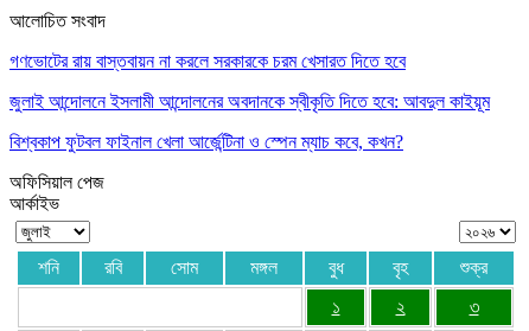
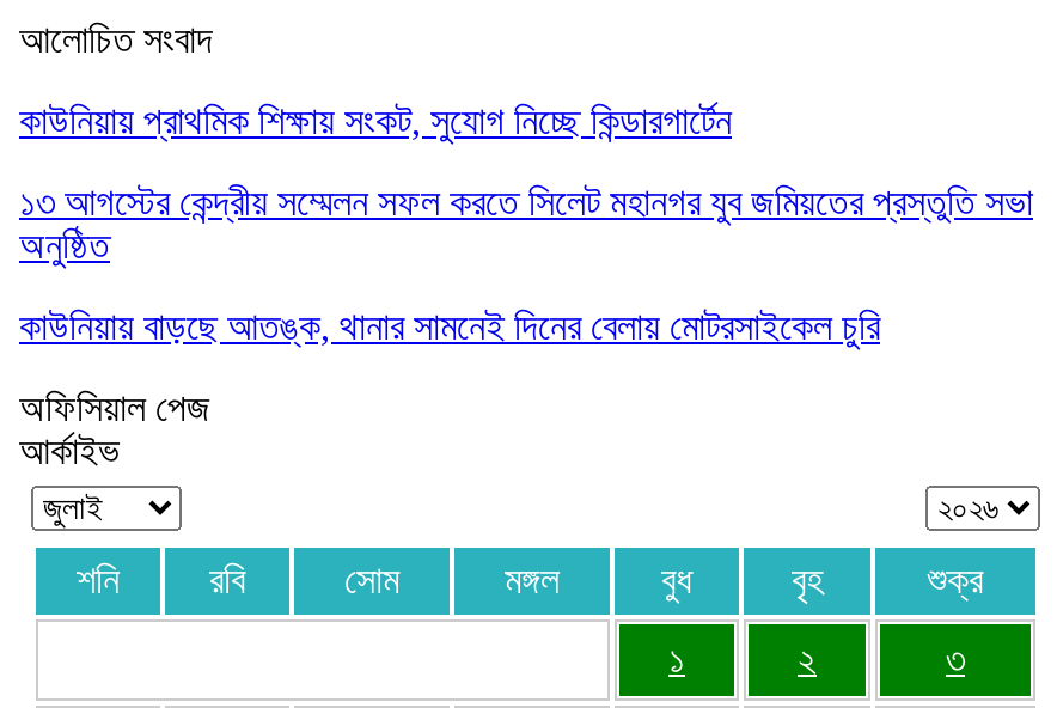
- গণভোটের রায় বাস্তবায়ন না করলে সরকারকে চরম খেসারত দিতে হবে
+ কাউনিয়ায় প্রাথমিক শিক্ষায় সংকট, সুযোগ নিচ্ছে কিন্ডারগার্টেন

- জুলাই আন্দোলনে ইসলামী আন্দোলনের অবদানকে স্বীকৃতি দিতে হবে: আবদুল কাইয়ূম
+ ১৩ আগস্টের কেন্দ্রীয় সম্মেলন সফল করতে সিলেট মহানগর যুব জমিয়তের প্রস্তুতি সভা
+ অনুষ্ঠিত

- বিশ্বকাপ ফুটবল ফাইনাল খেলা আর্জেন্টিনা ও স্পেন ম্যাচ কবে, কখন?
+ কাউনিয়ায় বাড়ছে আতঙ্ক, থানার সামনেই দিনের বেলায় মোটরসাইকেল চুরি
